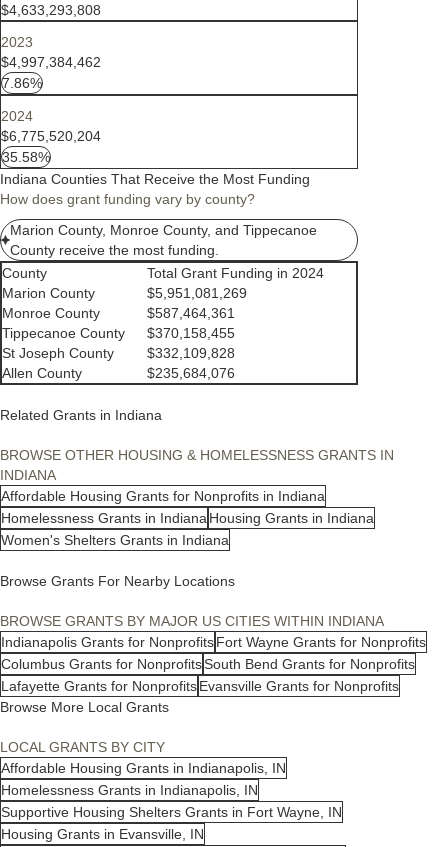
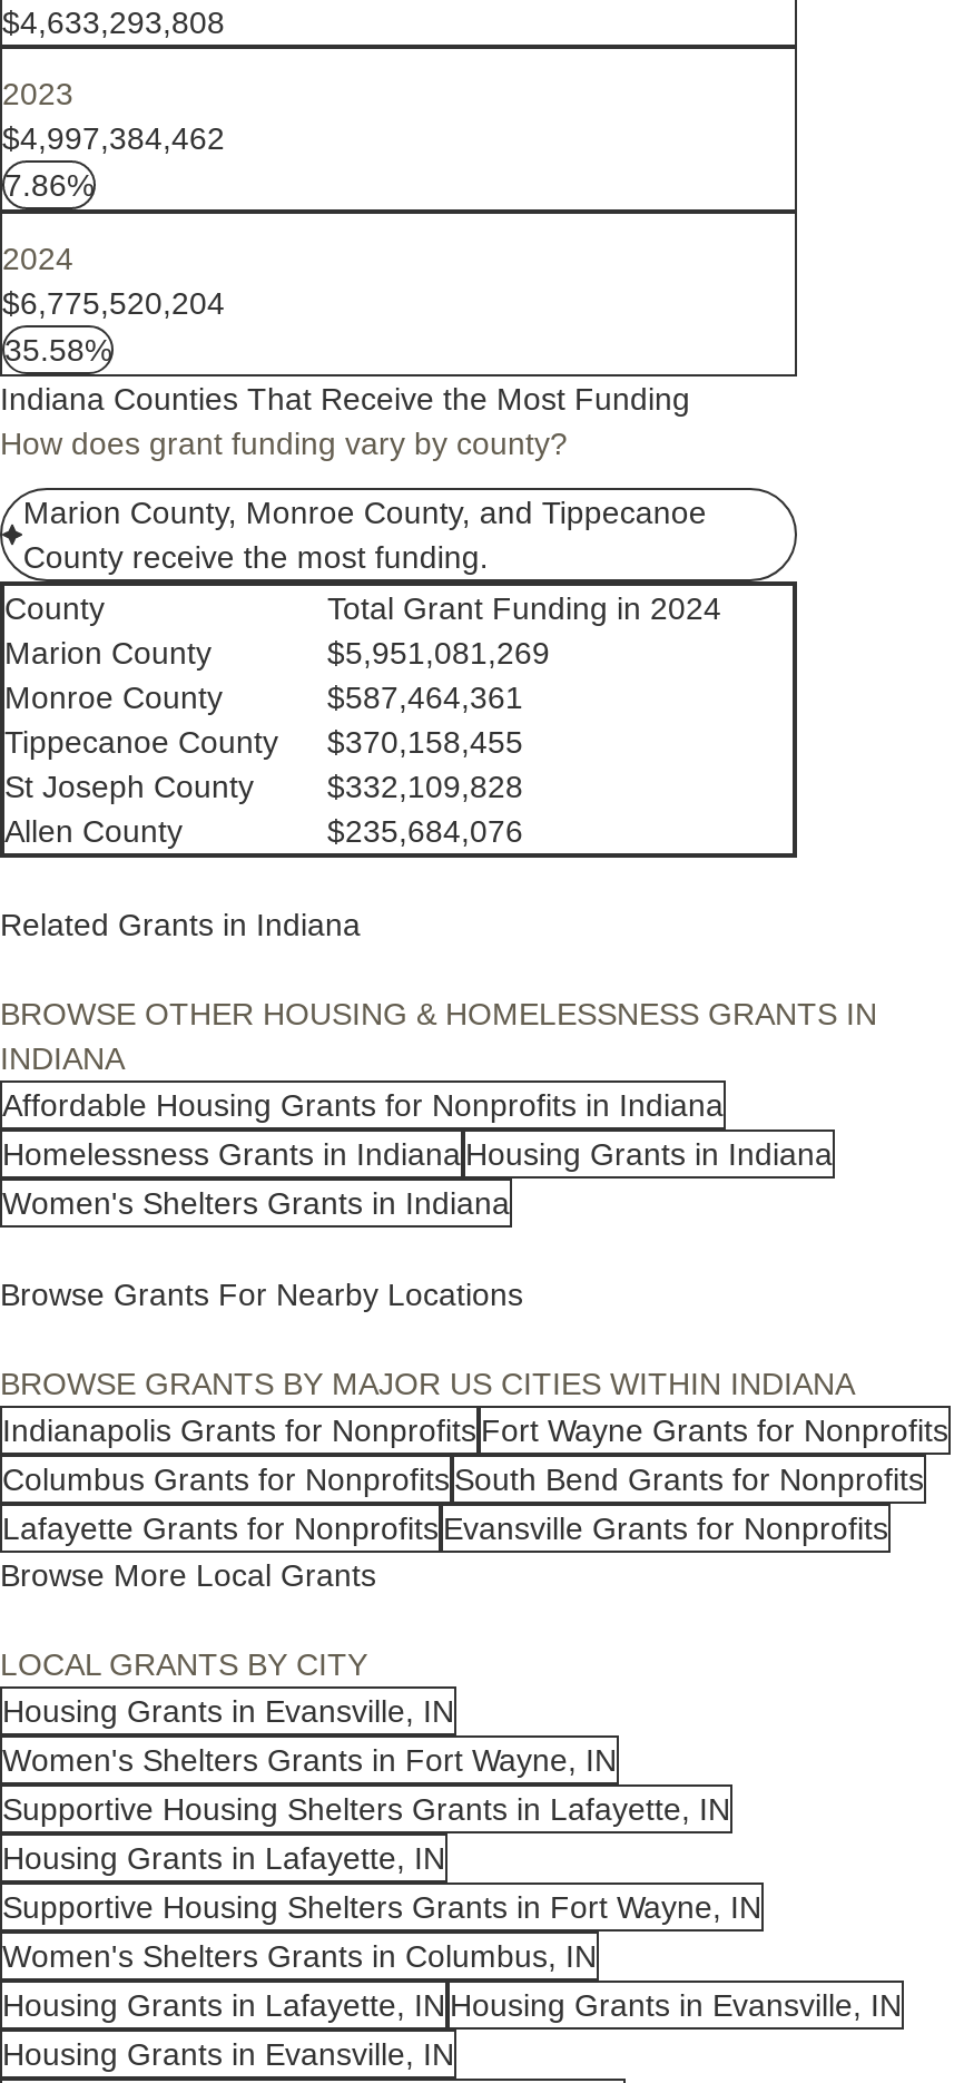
- Affordable Housing Grants in Indianapolis, IN
- Homelessness Grants in Indianapolis, IN
+ Housing Grants in Evansville, IN
+ Women's Shelters Grants in Fort Wayne, IN
+ Supportive Housing Shelters Grants in Lafayette, IN
+ Housing Grants in Lafayette, IN

+ Women's Shelters Grants in Columbus, IN
+ Housing Grants in Lafayette, IN Housing Grants in Evansville, IN
